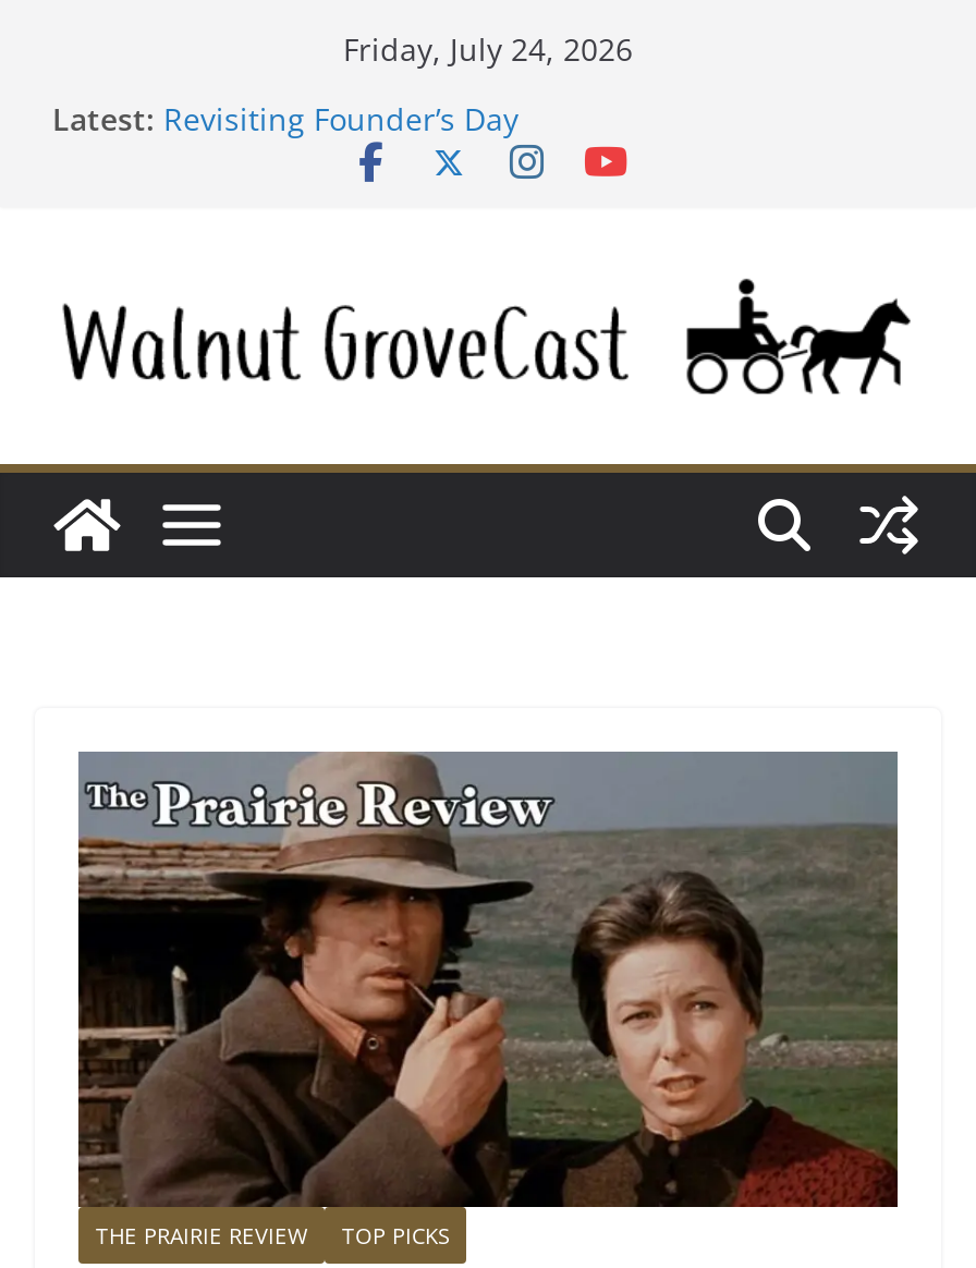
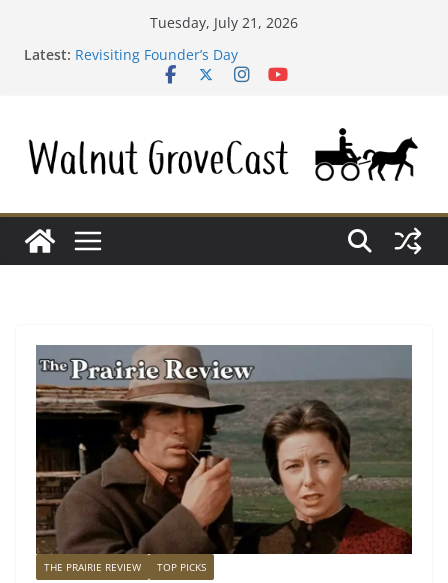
- Friday, July 24, 2026
+ Tuesday, July 21, 2026
